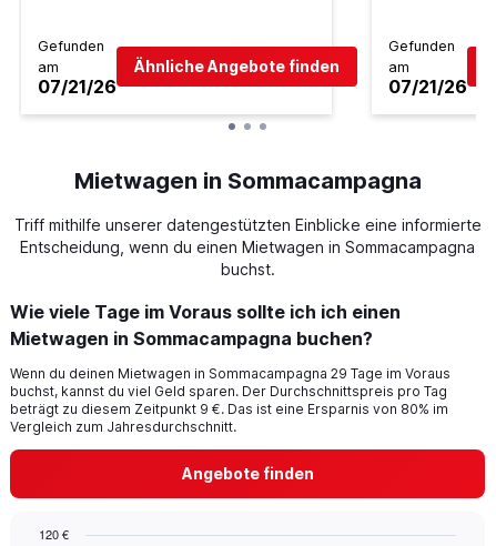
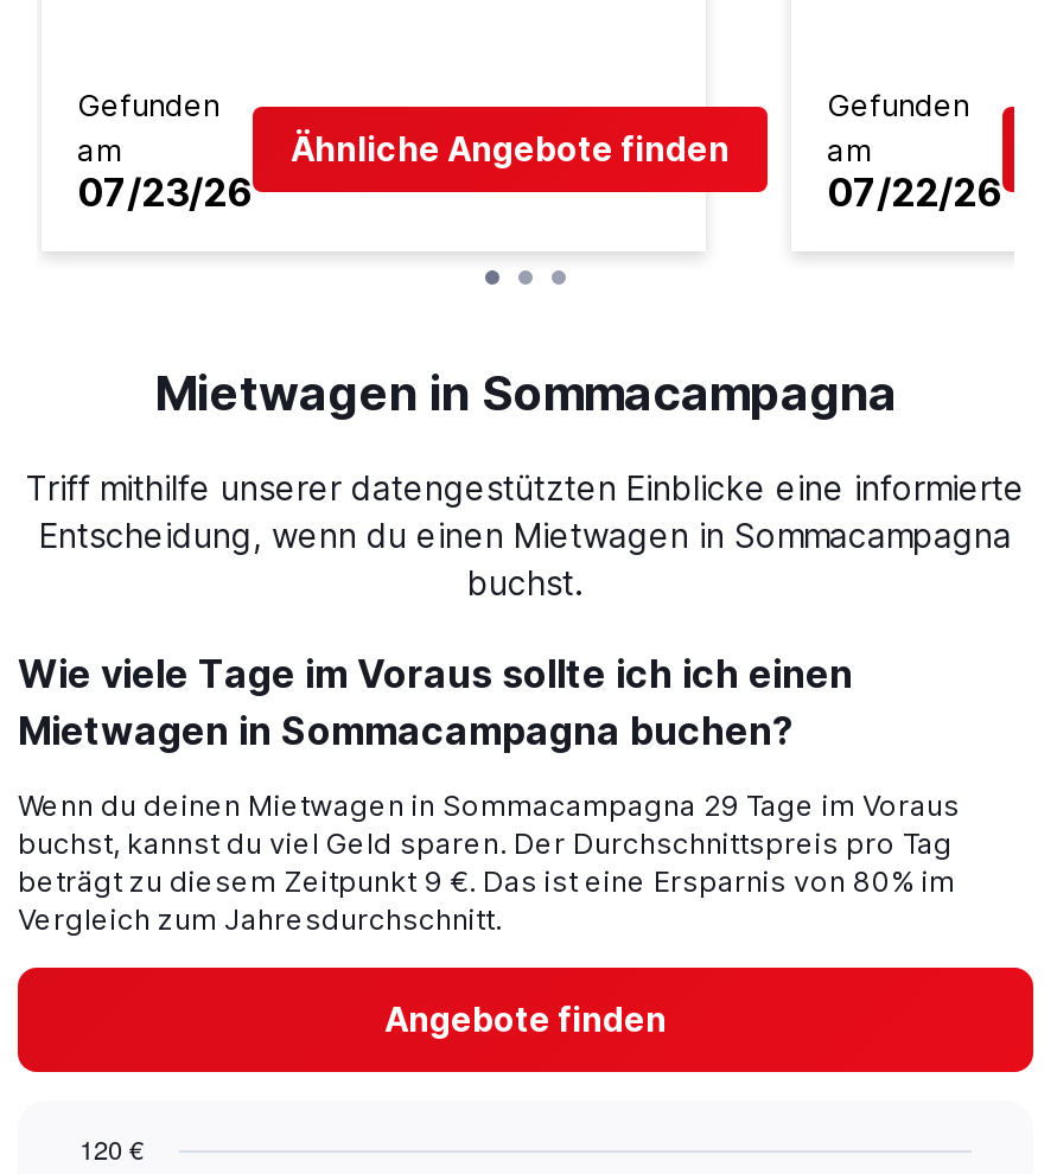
- 07/21/26
+ 07/23/26

- 07/21/26
+ 07/22/26
